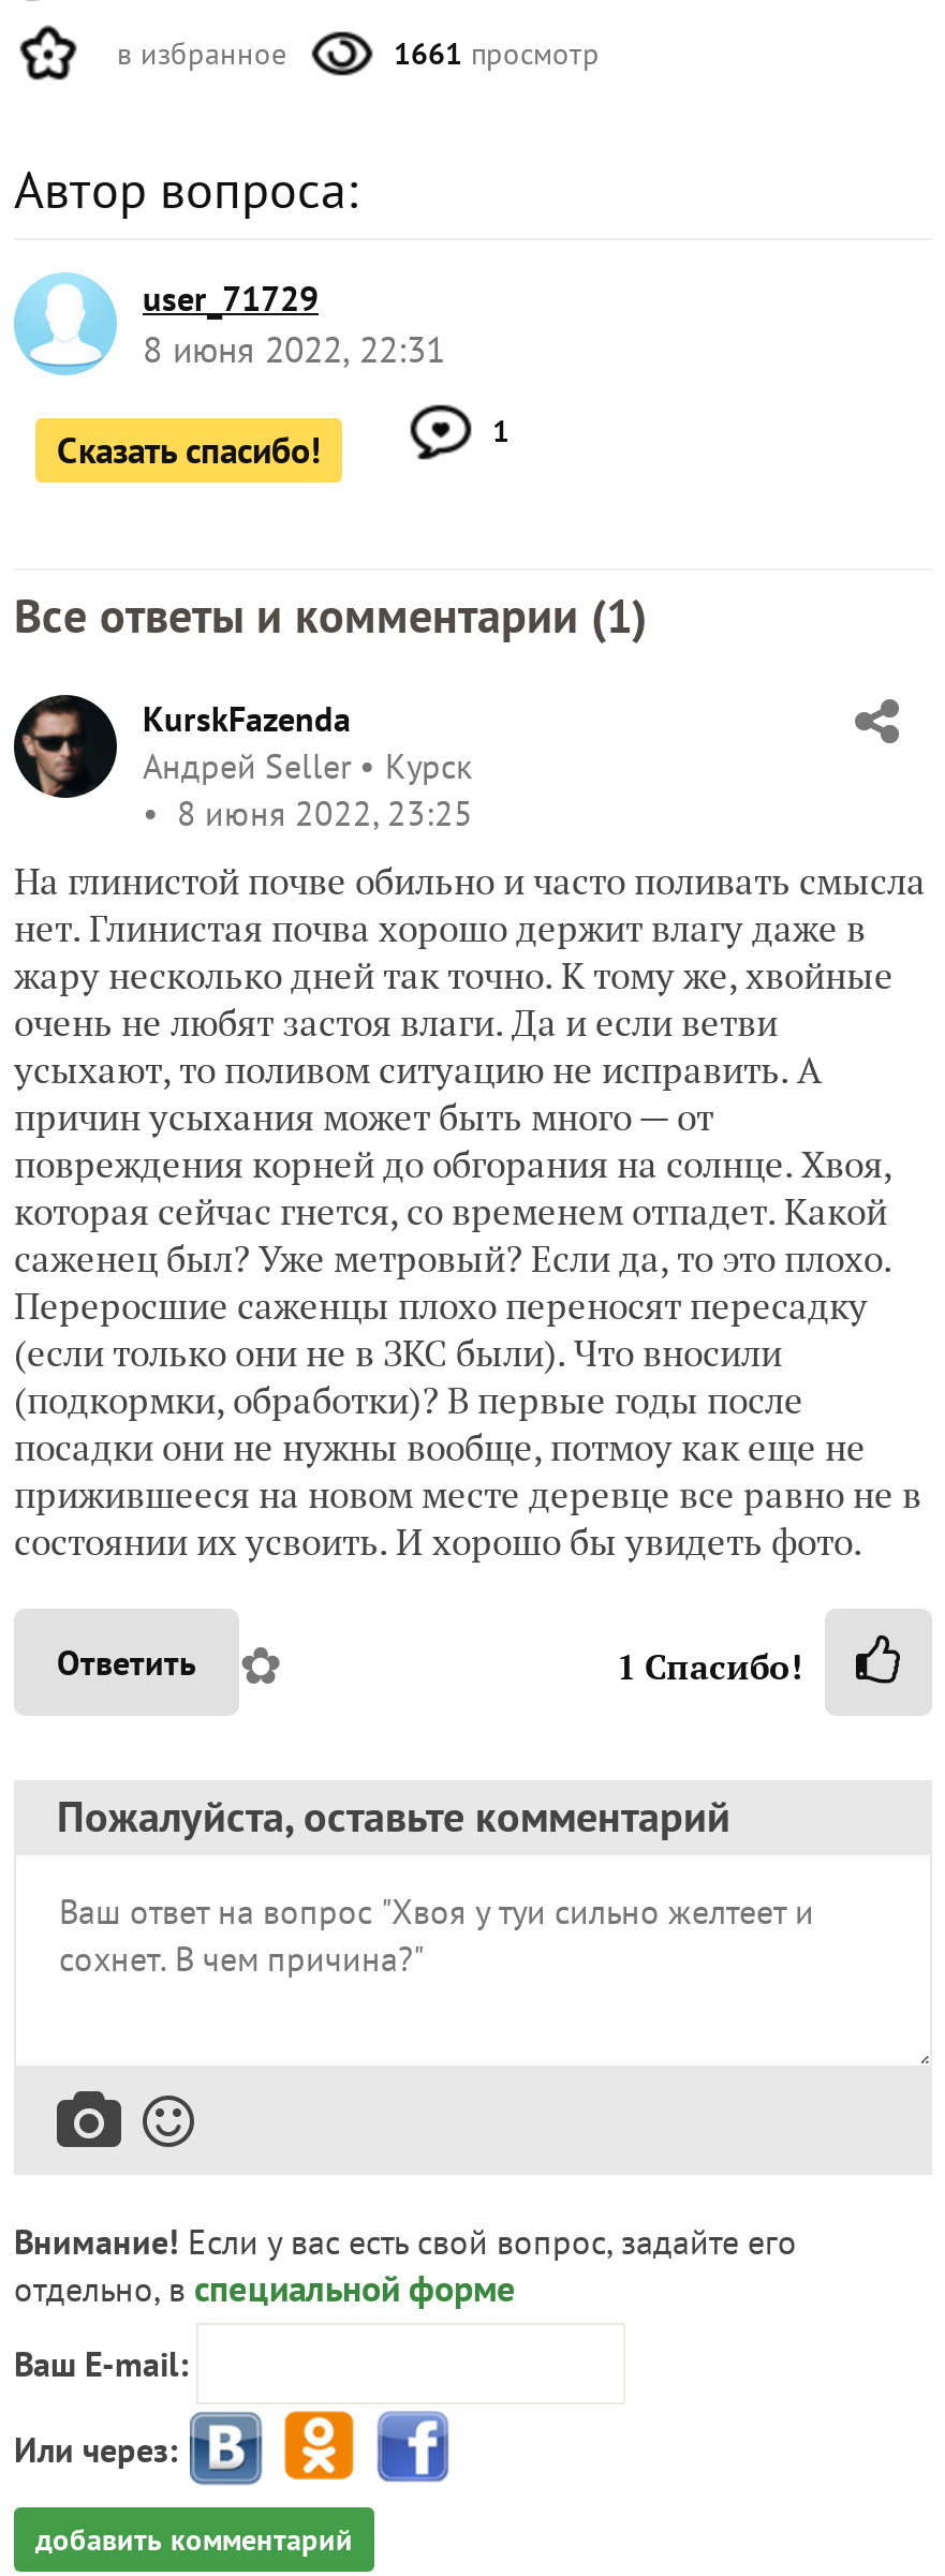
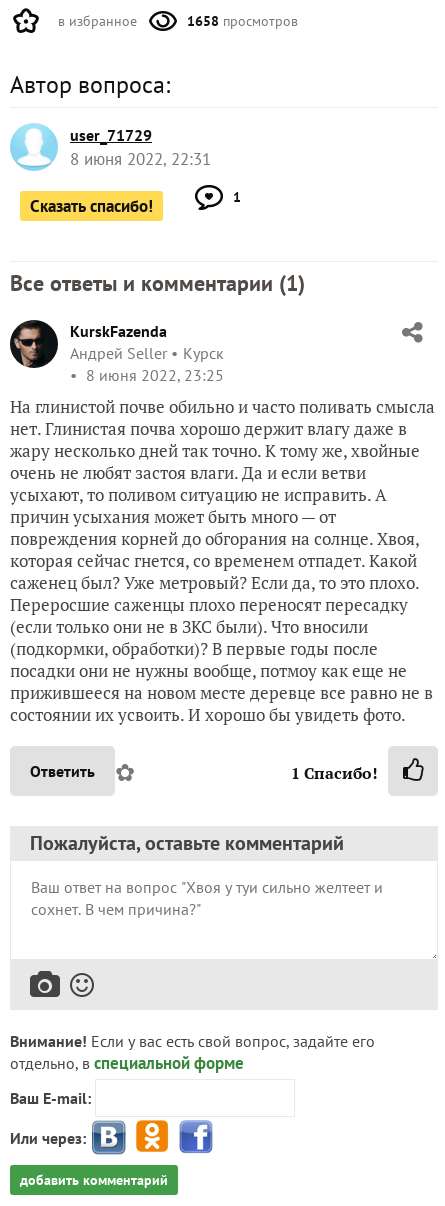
- 1661 просмотр
+ 1658 просмотров
